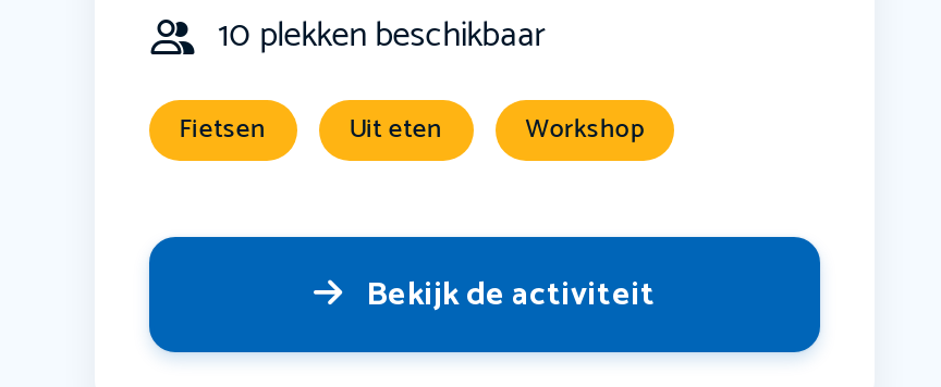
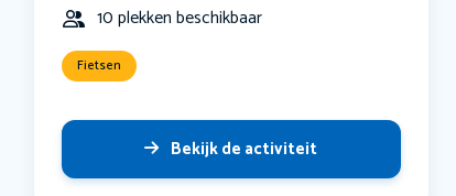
- Uit eten
- Workshop
